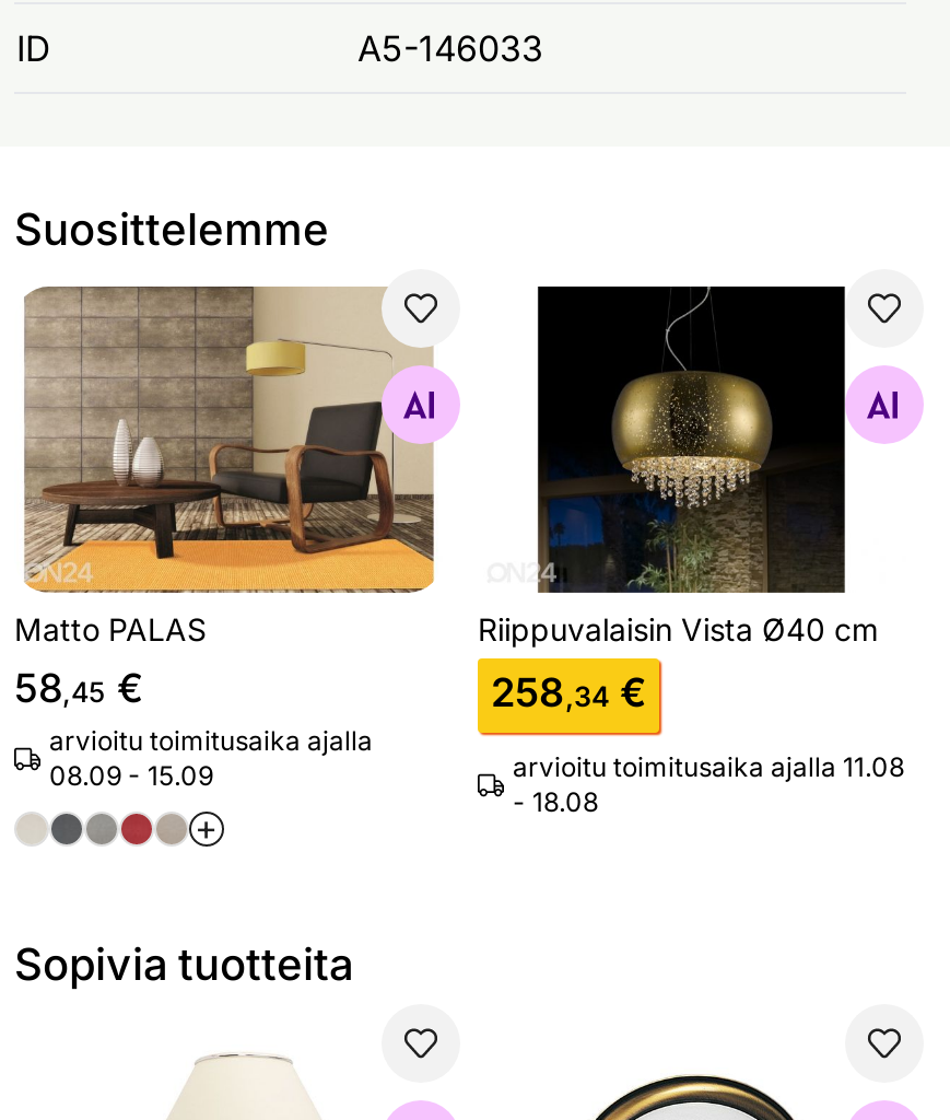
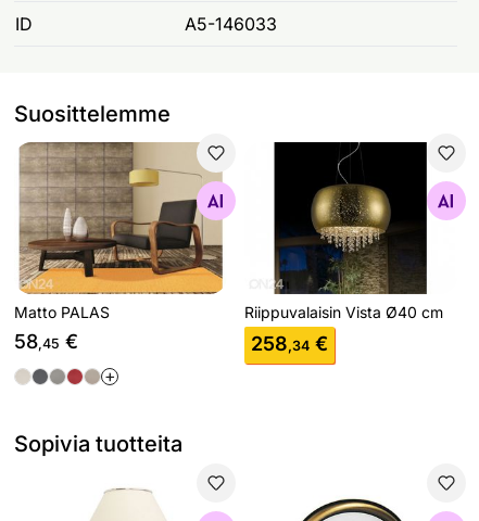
- arvioitu toimitusaika ajalla
- 08.09 - 15.09

- arvioitu toimitusaika ajalla 11.08
- - 18.08
